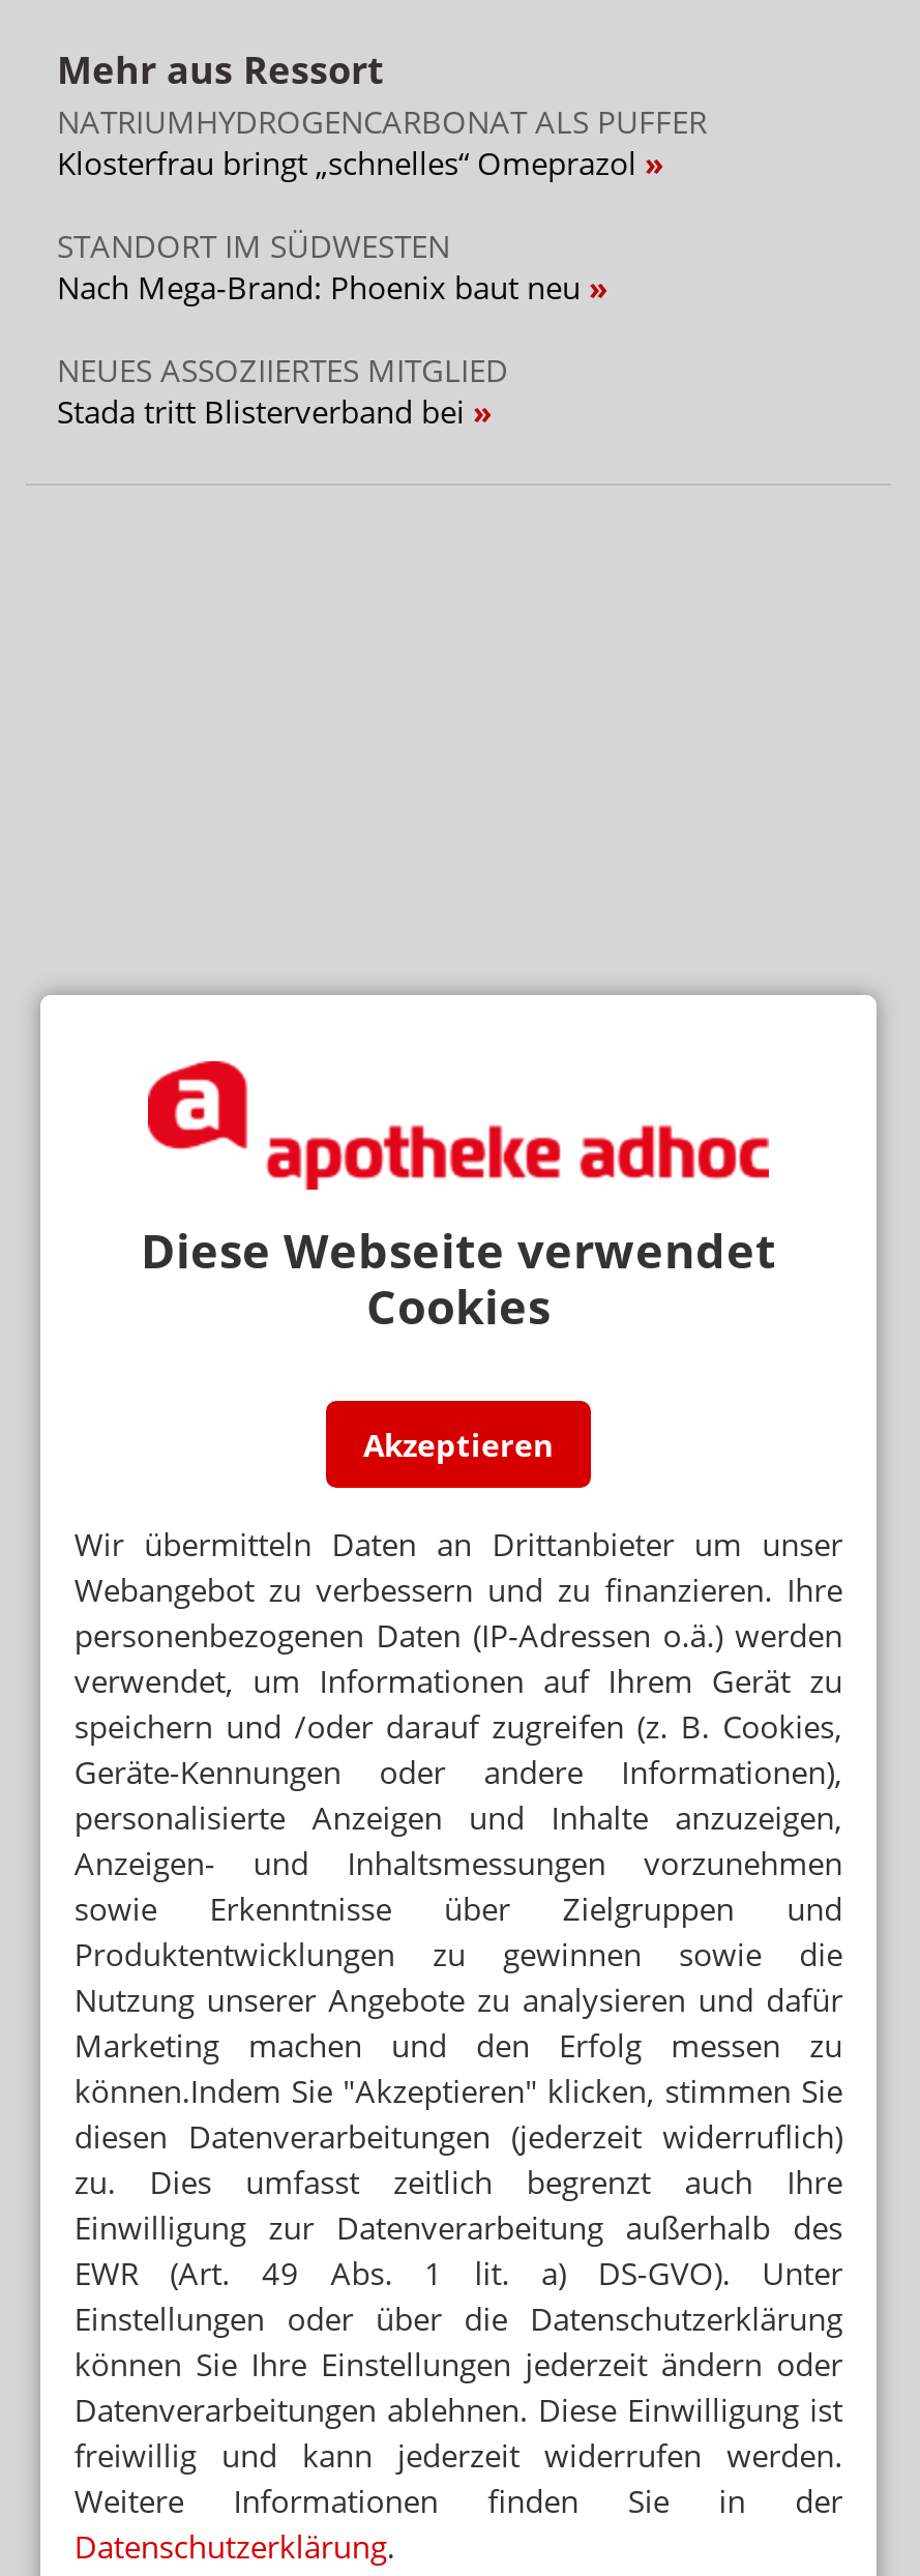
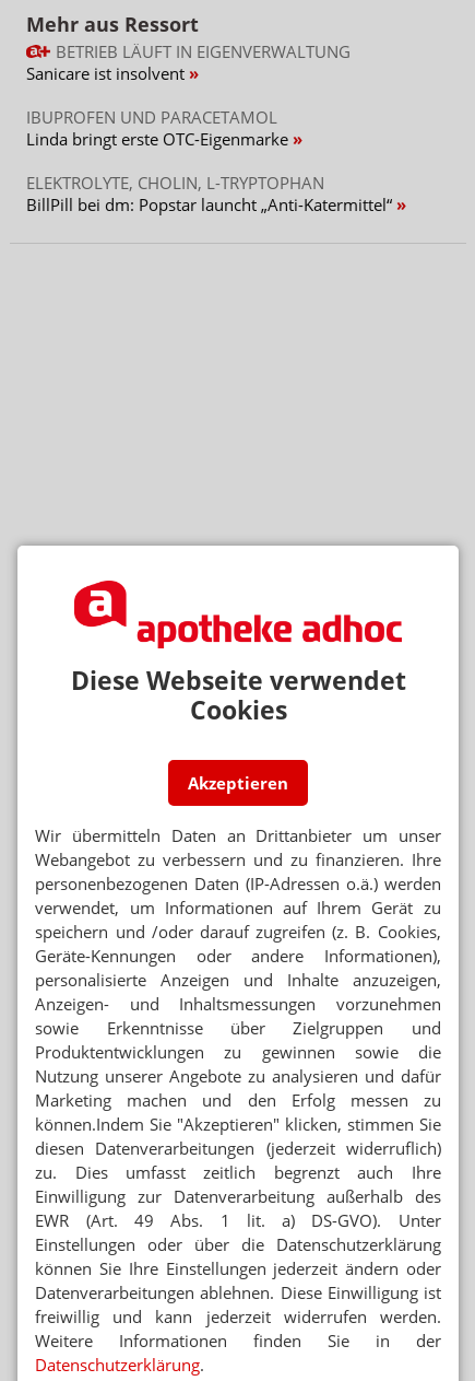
- NATRIUMHYDROGENCARBONAT ALS PUFFER
- Klosterfrau bringt „schnelles“ Omeprazol
+ BETRIEB LÄUFT IN EIGENVERWALTUNG
+ Sanicare ist insolvent

- STANDORT IM SÜDWESTEN
- Nach Mega-Brand: Phoenix baut neu
+ IBUPROFEN UND PARACETAMOL
+ Linda bringt erste OTC-Eigenmarke

- NEUES ASSOZIIERTES MITGLIED
- Stada tritt Blisterverband bei
+ ELEKTROLYTE, CHOLIN, L-TRYPTOPHAN
+ BillPill bei dm: Popstar launcht „Anti-Katermittel“
